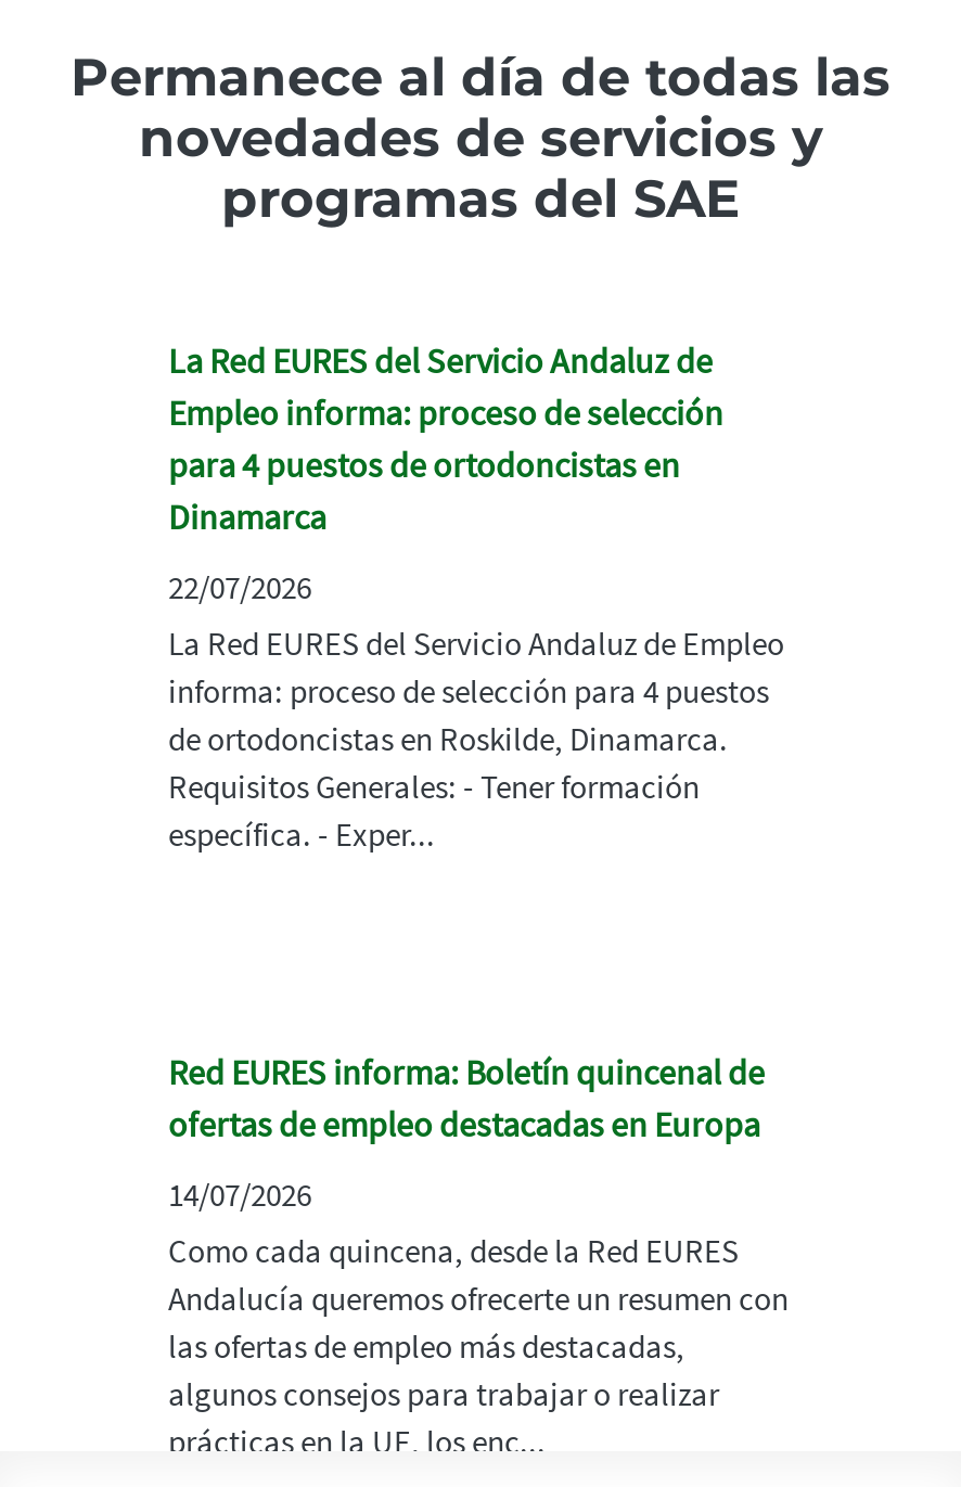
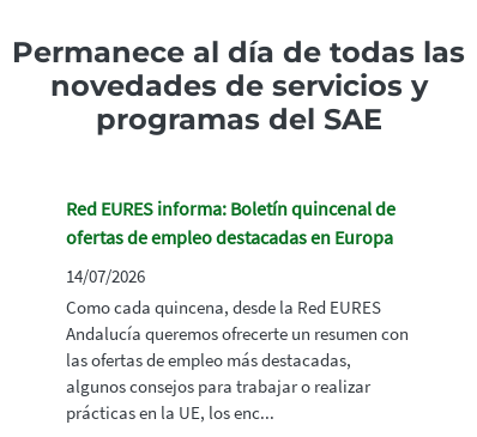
- La Red EURES del Servicio Andaluz de
- Empleo informa: proceso de selección
- para 4 puestos de ortodoncistas en
- Dinamarca
- 22/07/2026
- La Red EURES del Servicio Andaluz de Empleo
- informa: proceso de selección para 4 puestos
- de ortodoncistas en Roskilde, Dinamarca.
- Requisitos Generales: - Tener formación
- específica. - Exper...
